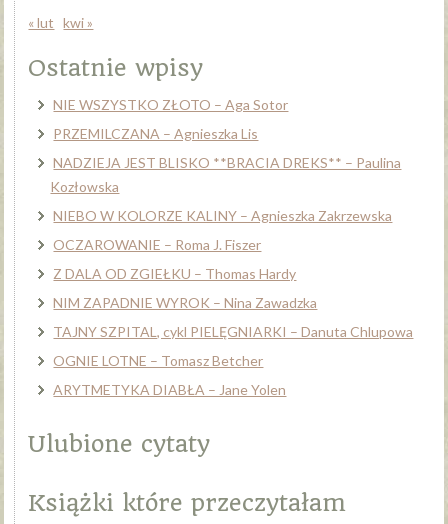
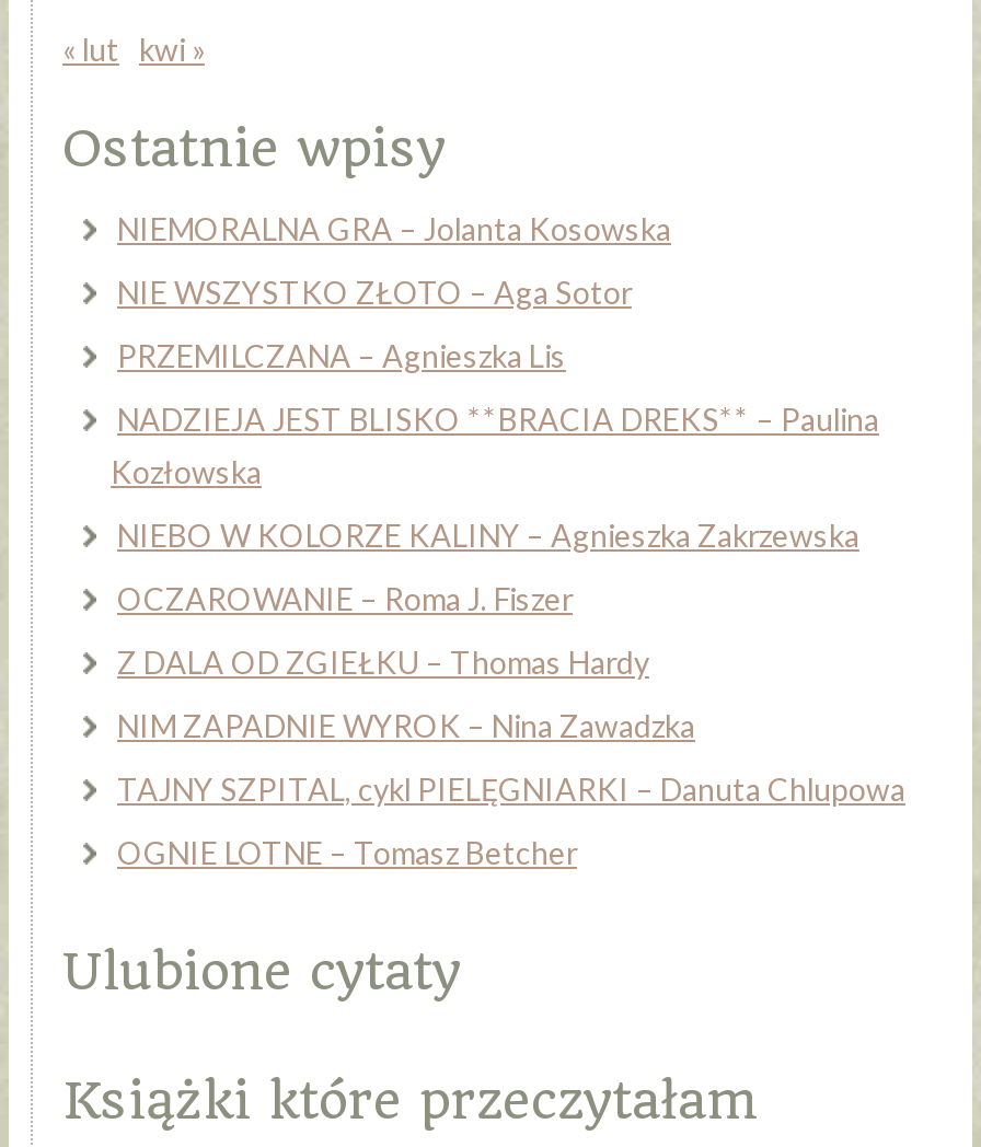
+ NIEMORALNA GRA – Jolanta Kosowska

moved down: NIE WSZYSTKO ZŁOTO – Aga Sotor | PRZEMILCZANA – Agnieszka Lis | NADZIEJA JEST BLISKO **BRACIA DREKS** – Paulina | ... | TAJNY SZPITAL, cykl PIELĘGNIARKI – Danuta Chlupowa | OGNIE LOTNE – Tomasz Betcher

- ARYTMETYKA DIABŁA – Jane Yolen
